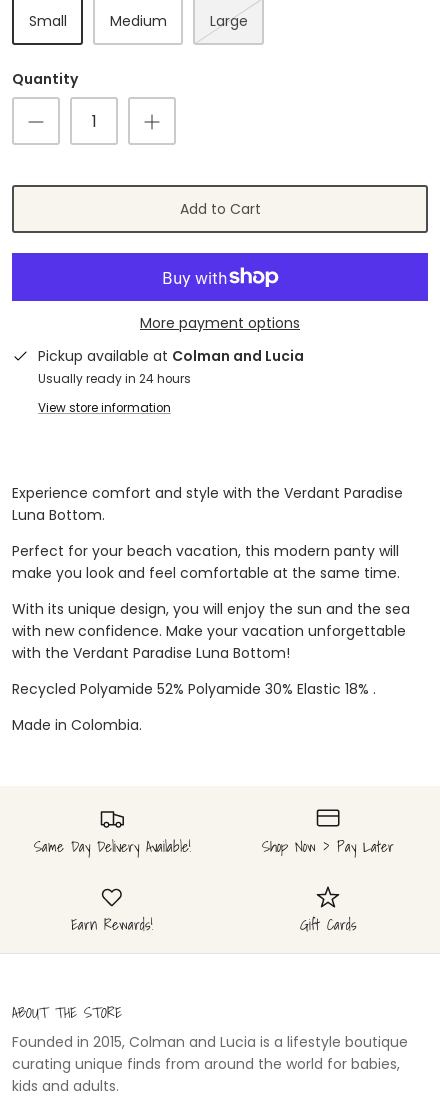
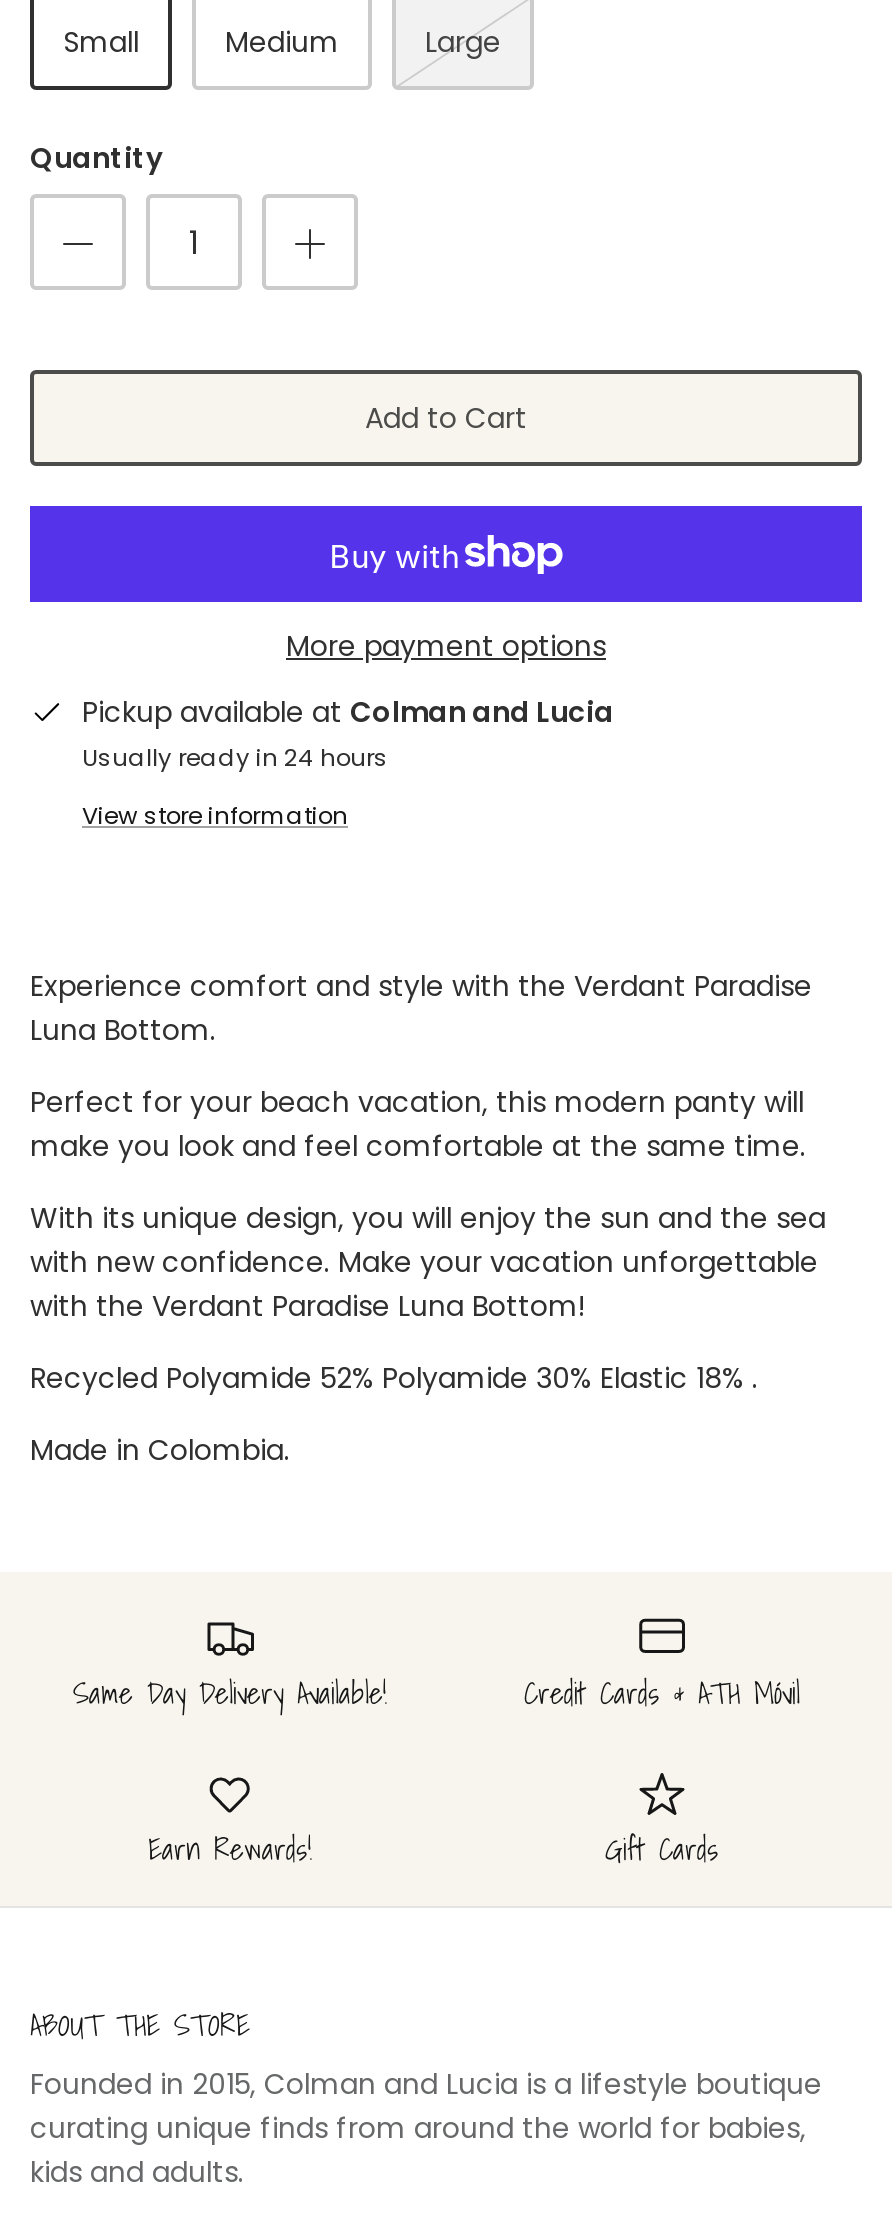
- Shop Now > Pay Later
+ Credit Cards & ATH Móvil
